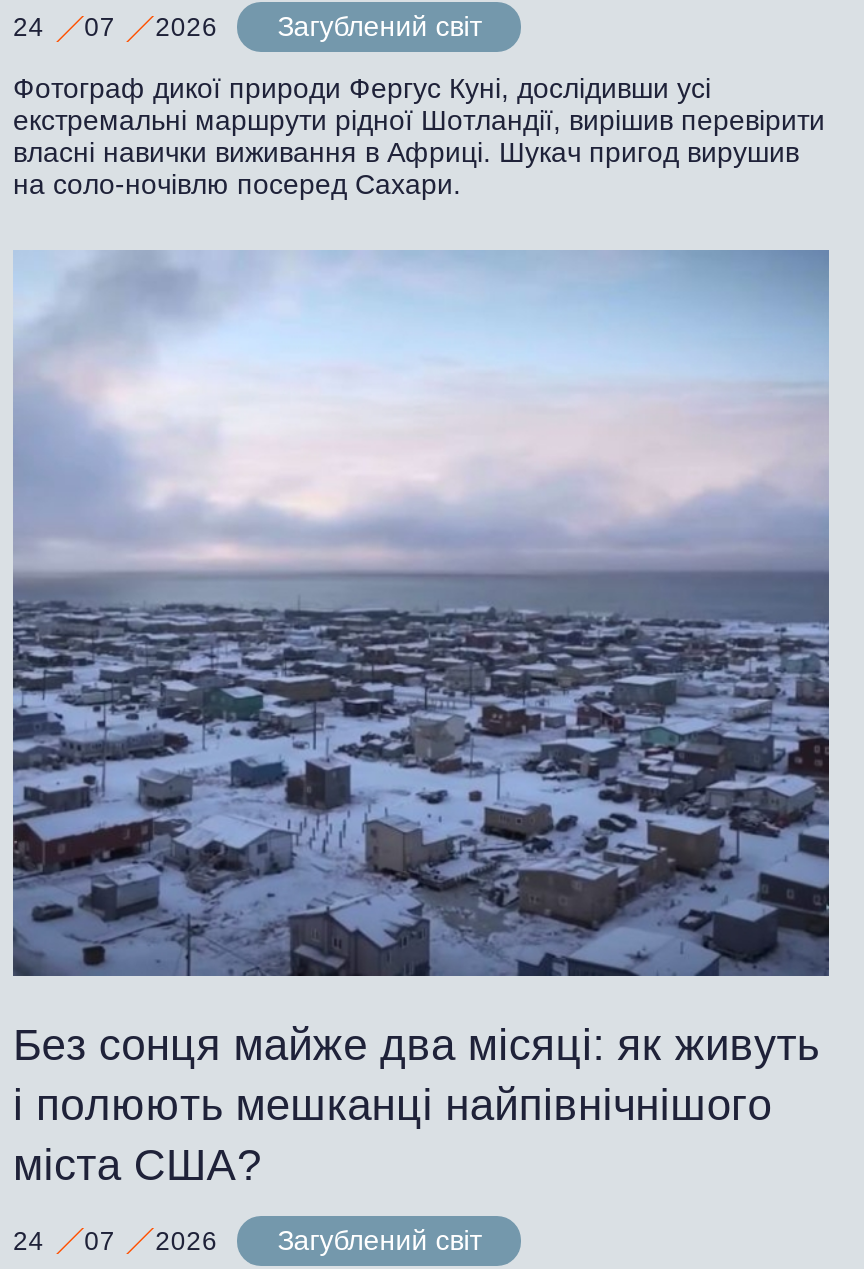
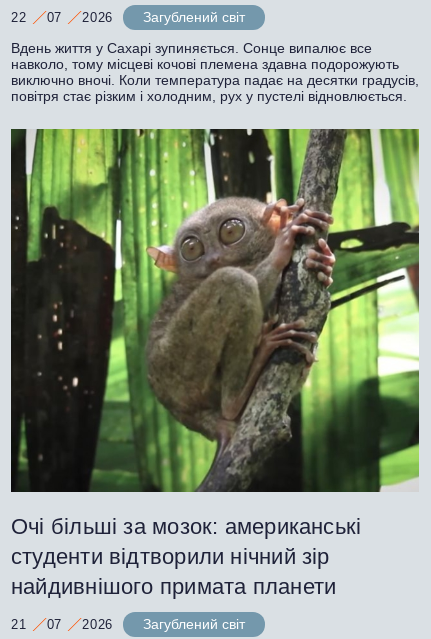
- 24 07 2026 Загублений світ
+ 22 07 2026 Загублений світ

- Фотограф дикої природи Фергус Куні, дослідивши усі
- екстремальні маршрути рідної Шотландії, вирішив перевірити
- власні навички виживання в Африці. Шукач пригод вирушив
- на соло-ночівлю посеред Сахари.
+ Вдень життя у Сахарі зупиняється. Сонце випалює все
+ навколо, тому місцеві кочові племена здавна подорожують
+ виключно вночі. Коли температура падає на десятки градусів,
+ повітря стає різким і холодним, рух у пустелі відновлюється.

- [image]
- Без сонця майже два місяці: як живуть
- і полюють мешканці найпівнічнішого
- міста США?
+ [image]
+ Очі більші за мозок: американські
+ студенти відтворили нічний зір
+ найдивнішого примата планети

- 24 07 2026 Загублений світ
+ 21 07 2026 Загублений світ
